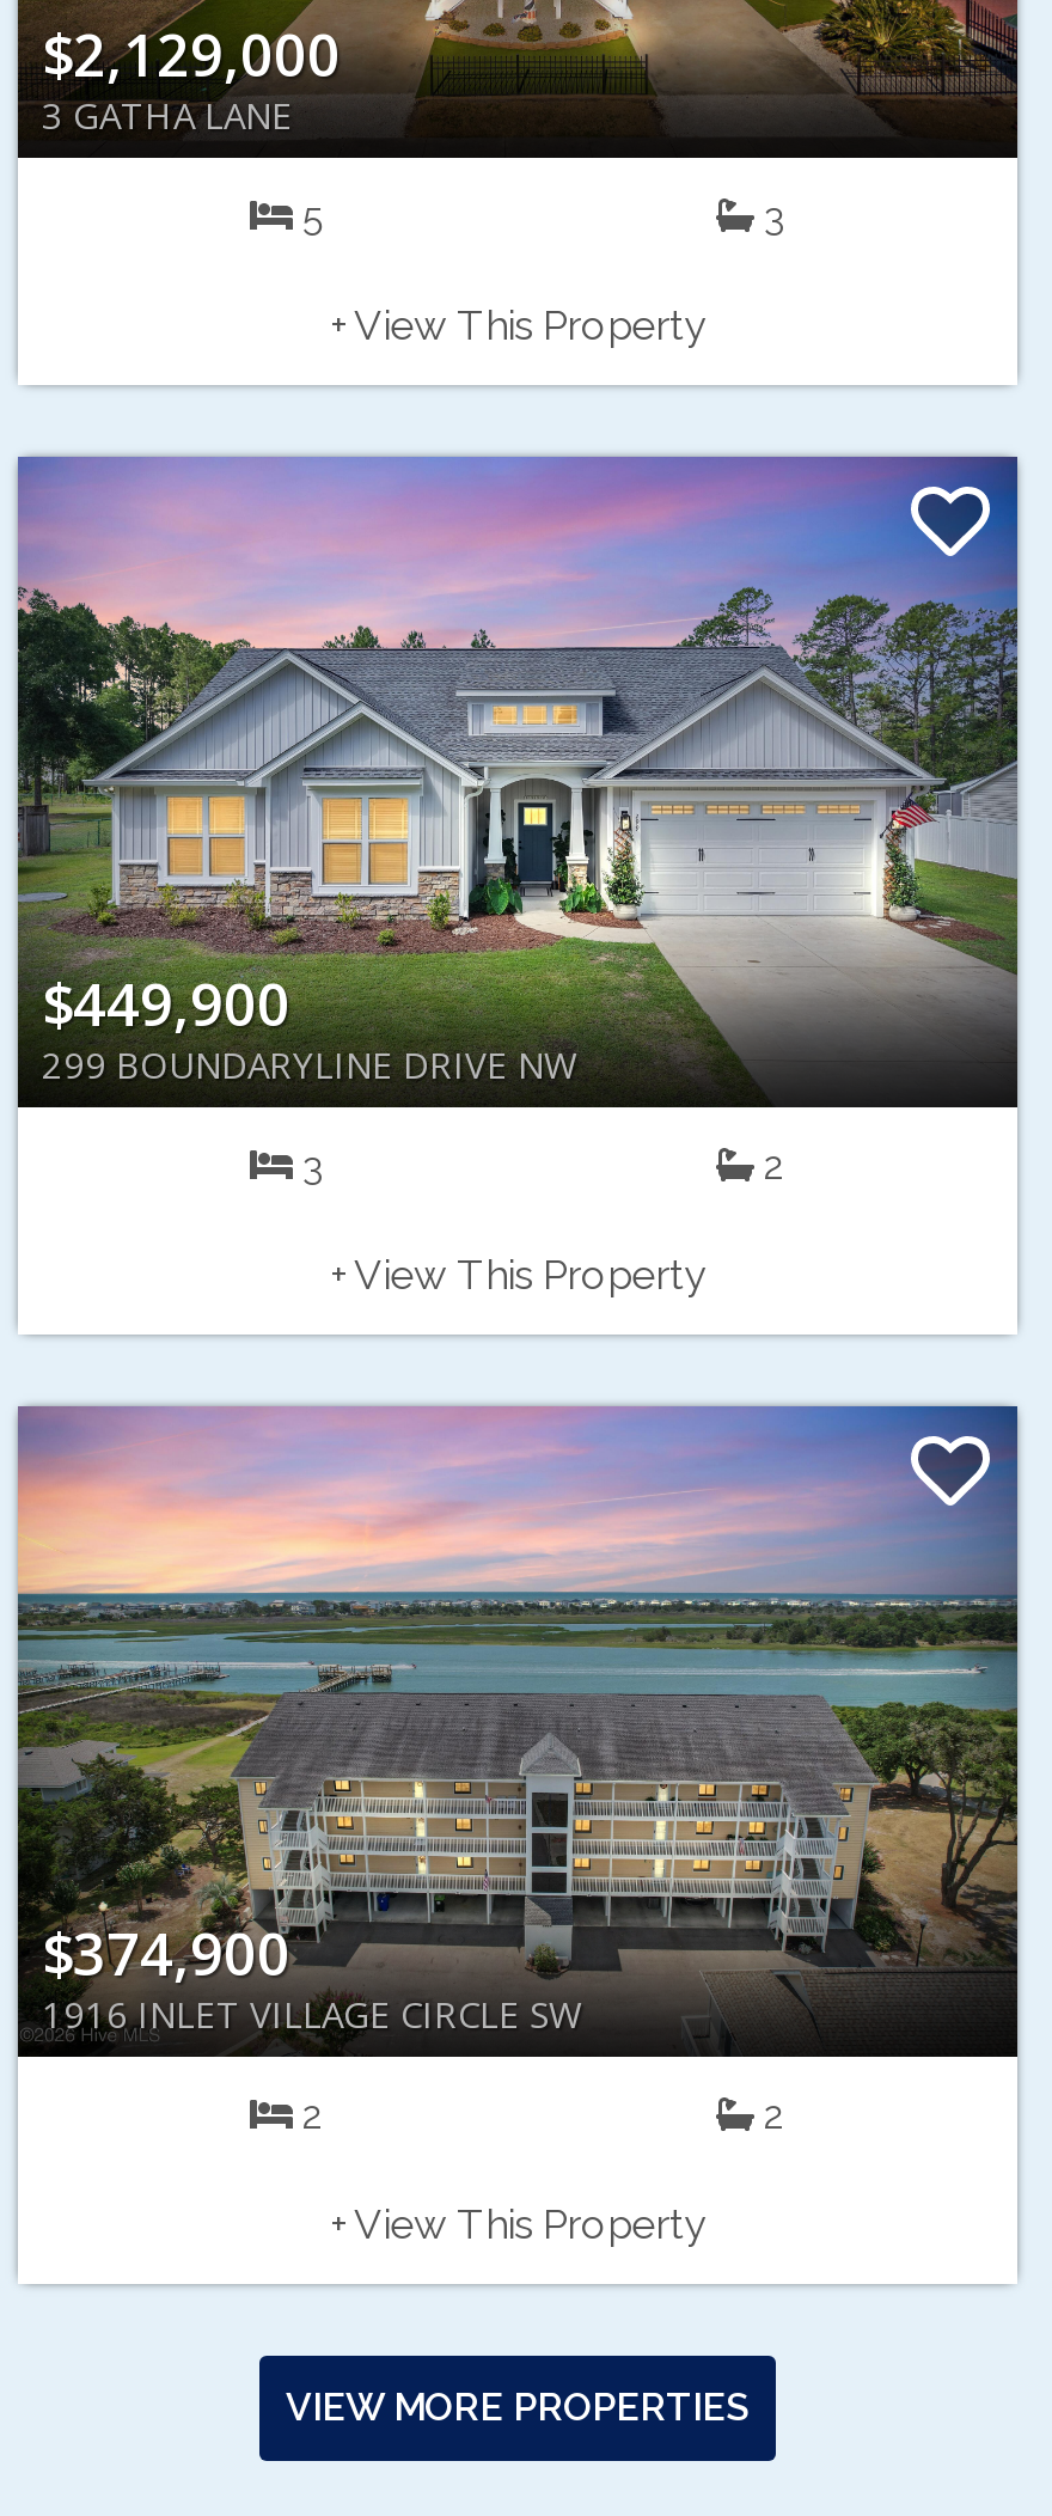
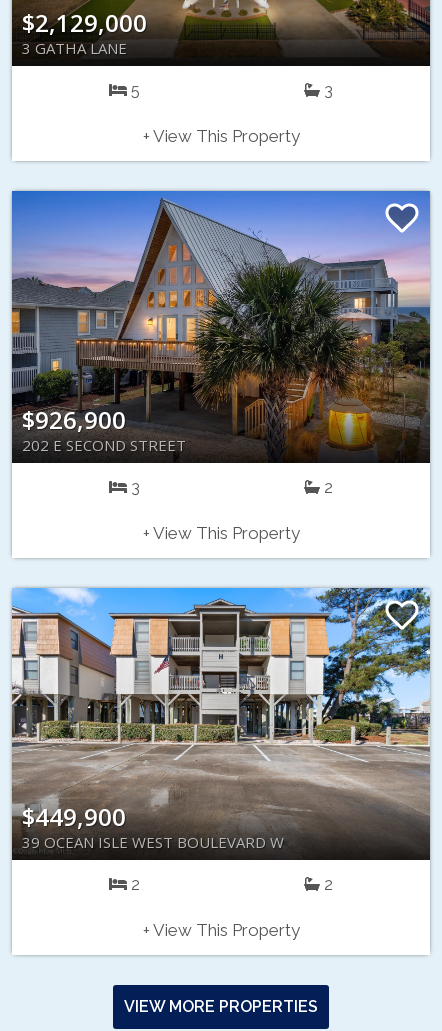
- [image]
- $449,900
- 299 BOUNDARYLINE DRIVE NW
+ [image]
+ $926,900
+ 202 E SECOND STREET

- [image]
- $374,900
- 1916 INLET VILLAGE CIRCLE SW
+ [image]
+ $449,900
+ 39 OCEAN ISLE WEST BOULEVARD W
